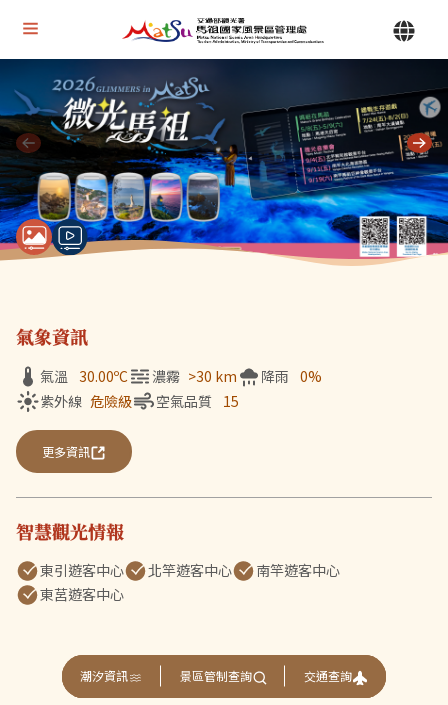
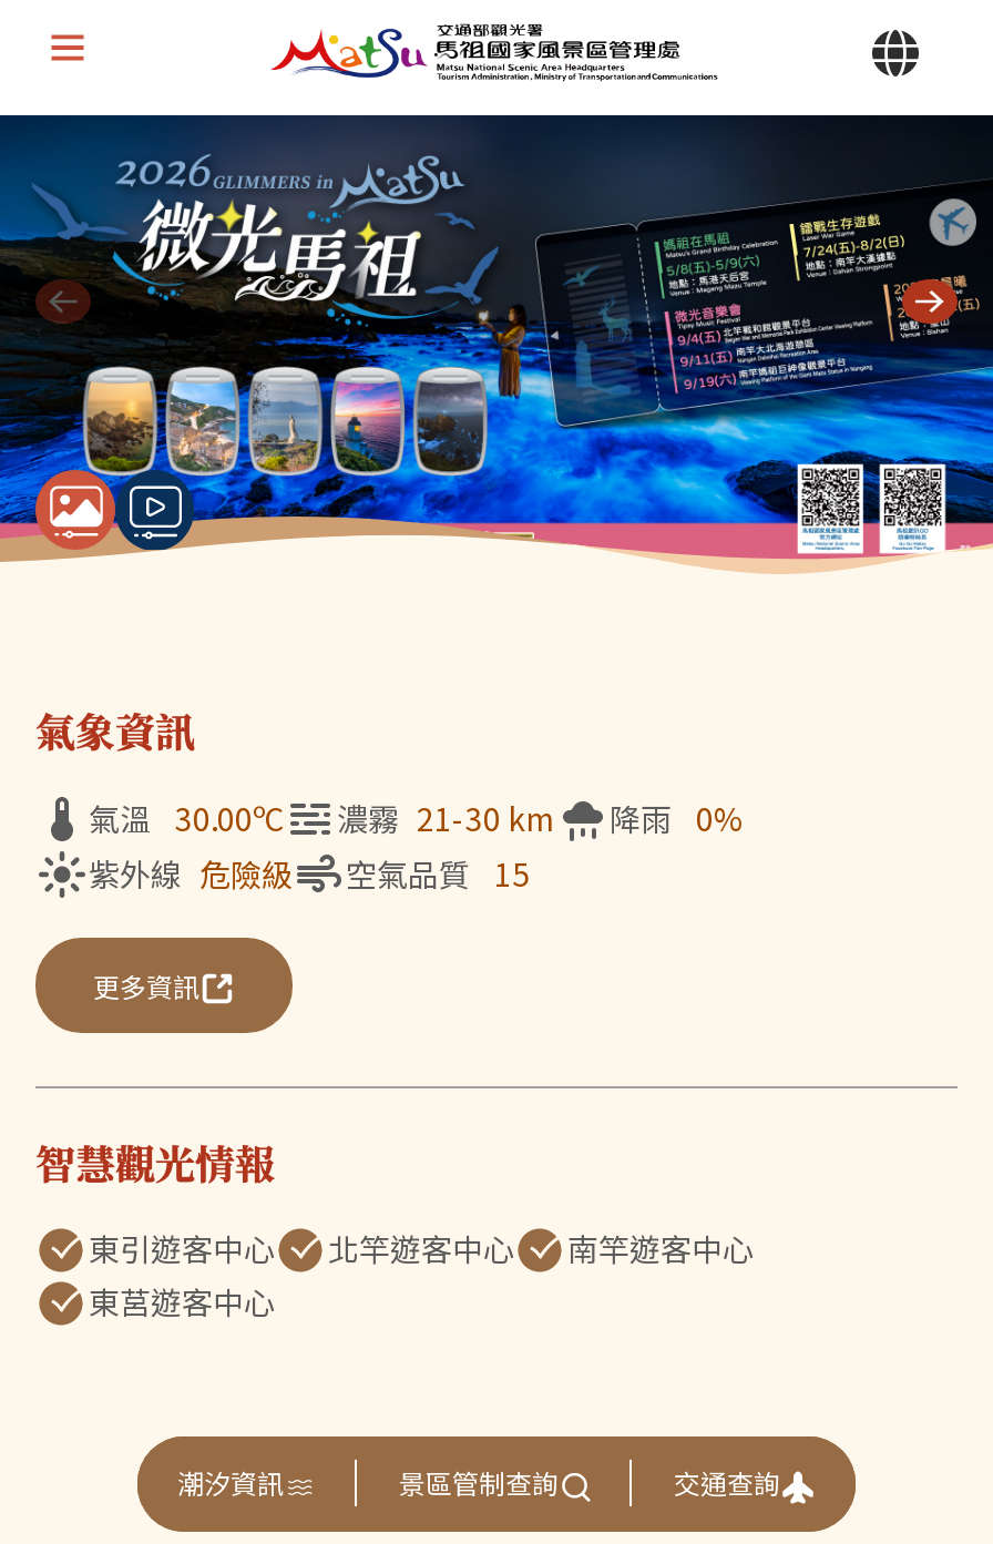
- 氣溫 30.00ºC 濃霧 >30 km 降雨 0%
+ 氣溫 30.00ºC 濃霧 21-30 km 降雨 0%
